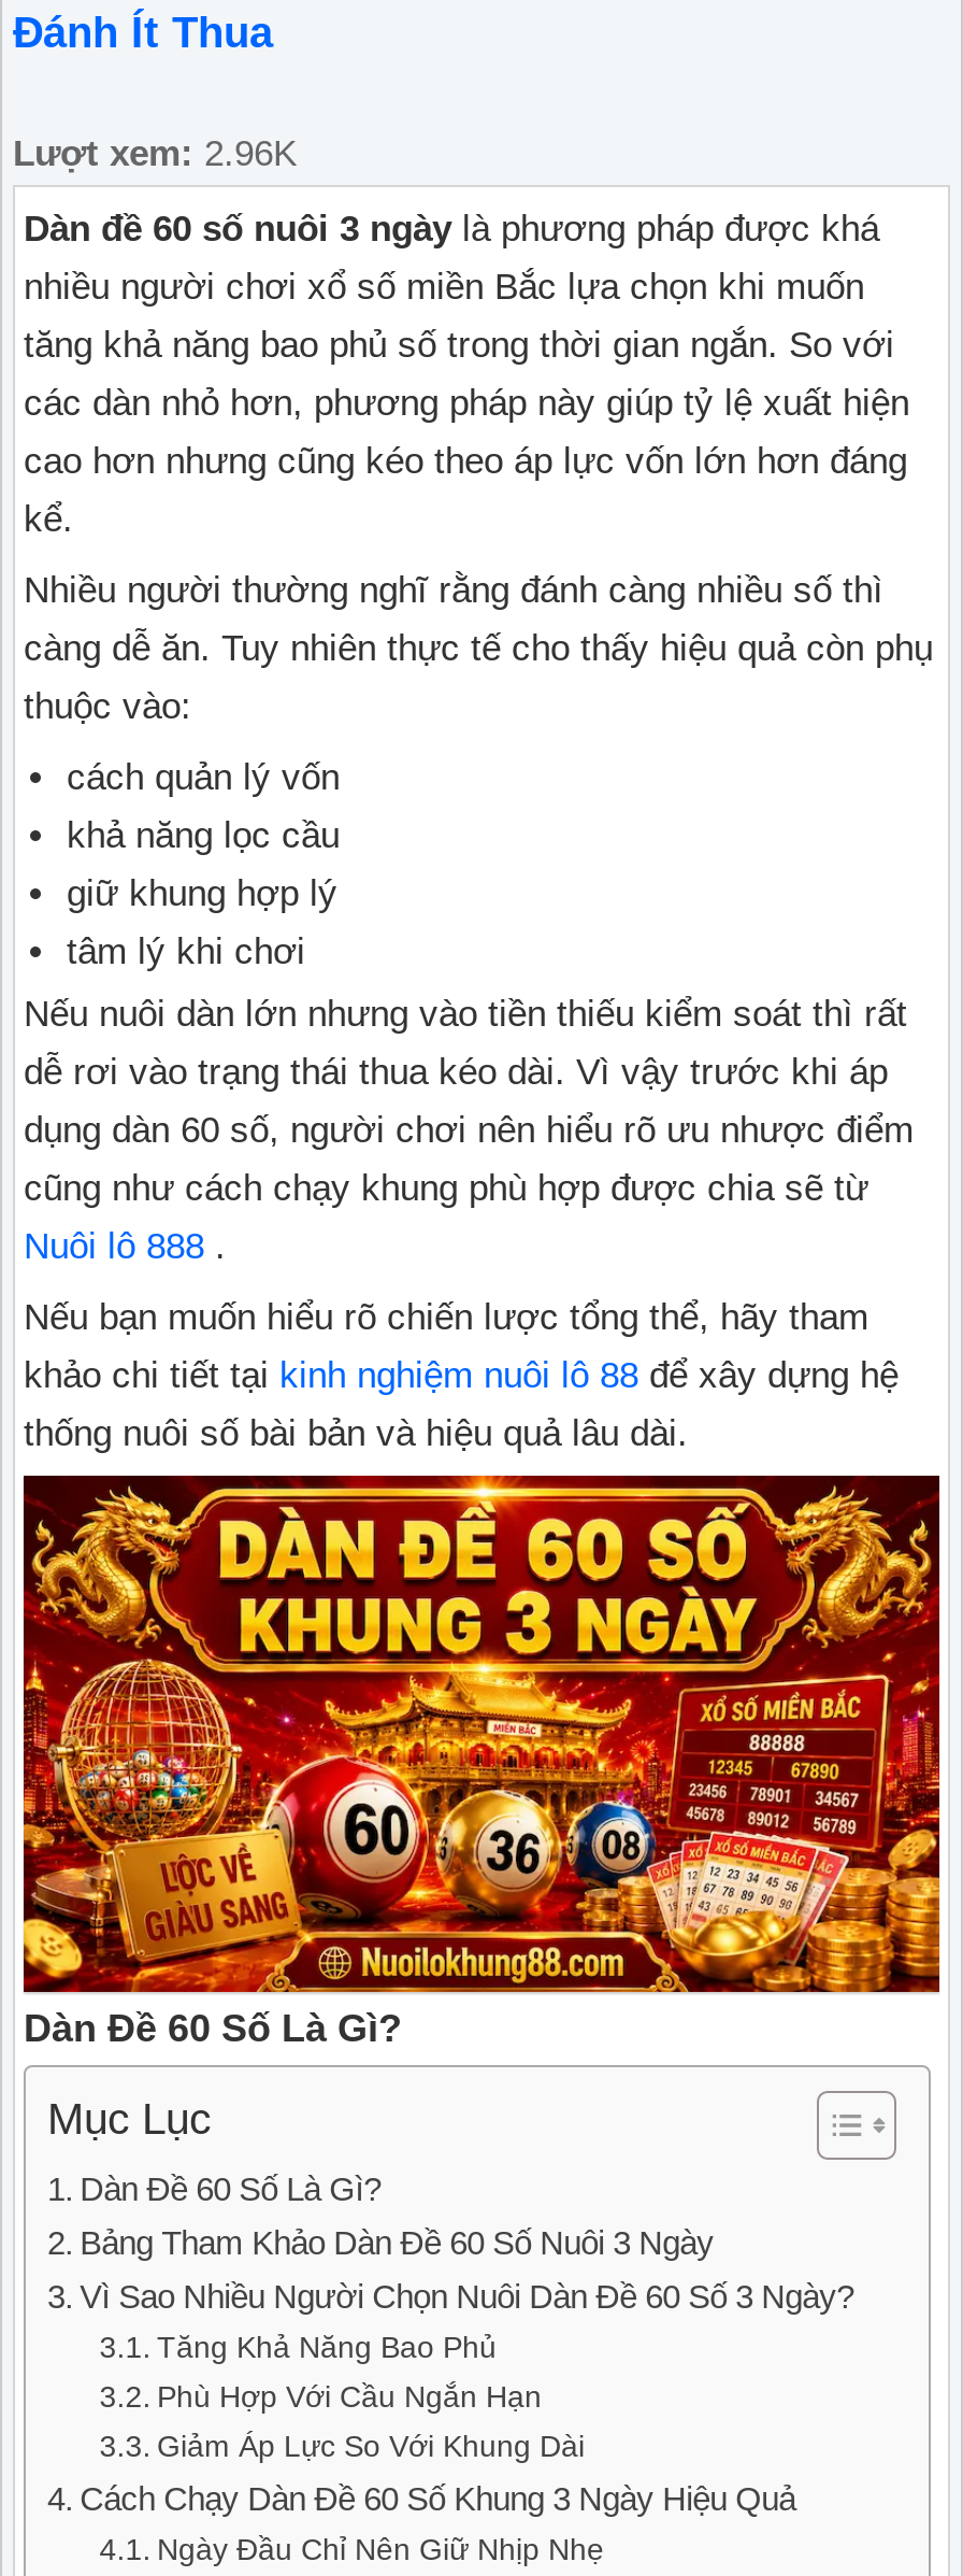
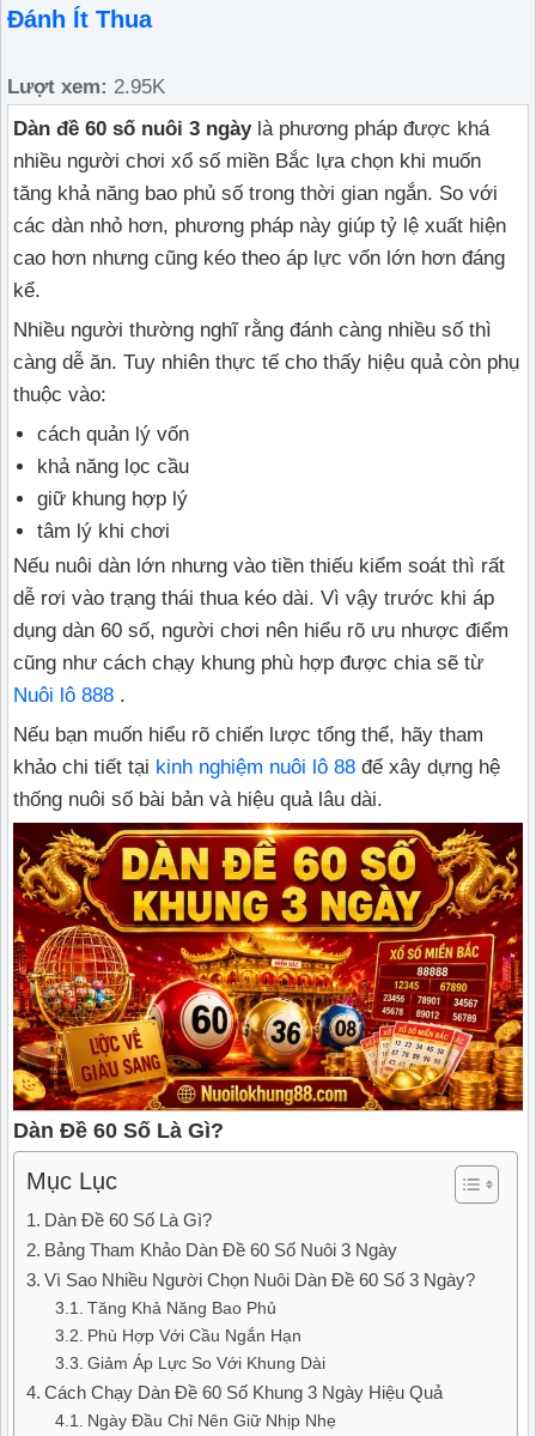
- Lượt xem: 2.96K
+ Lượt xem: 2.95K
